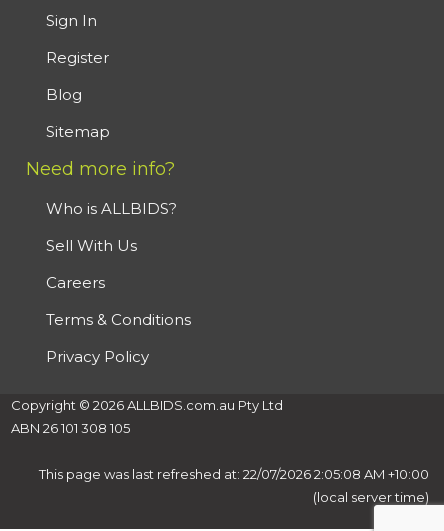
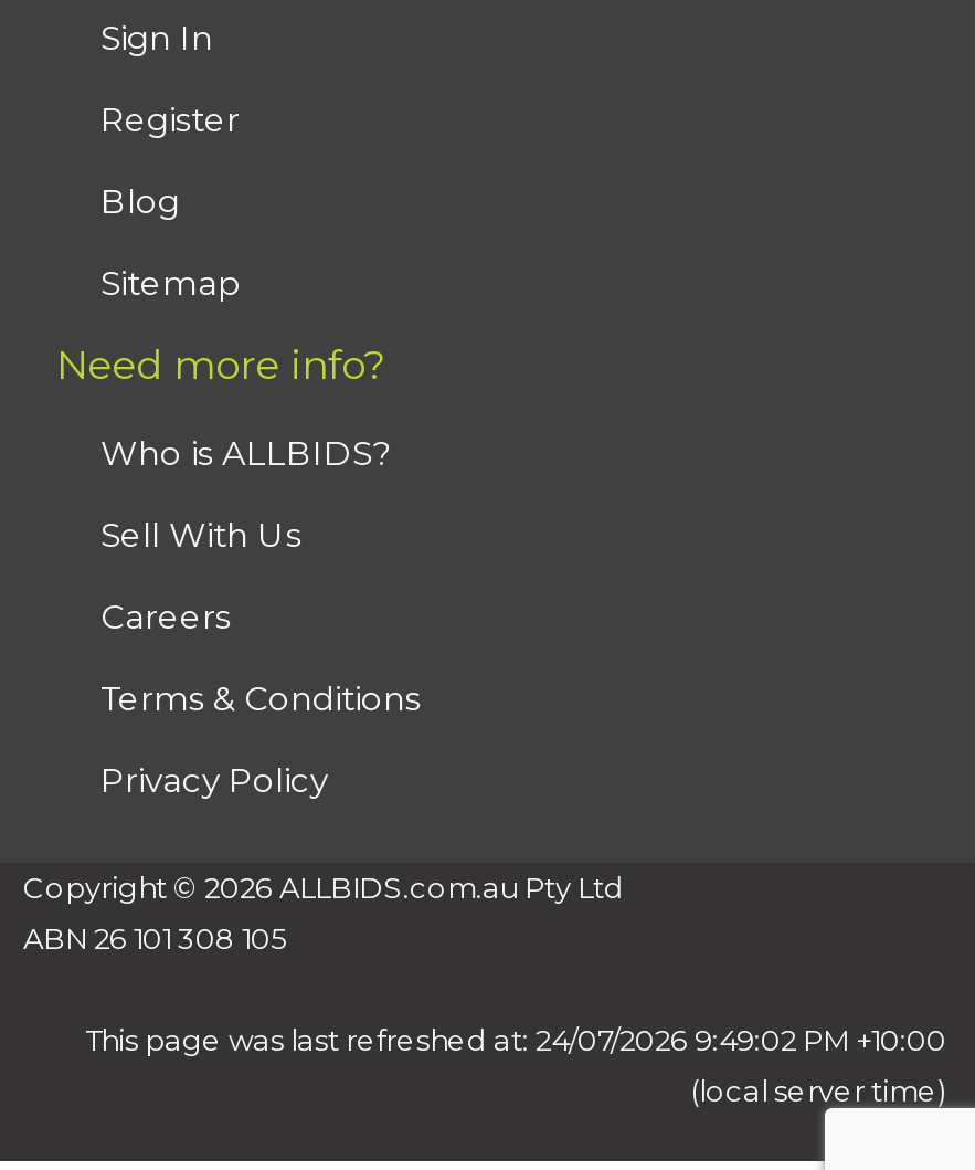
- This page was last refreshed at: 22/07/2026 2:05:08 AM +10:00
+ This page was last refreshed at: 24/07/2026 9:49:02 PM +10:00
